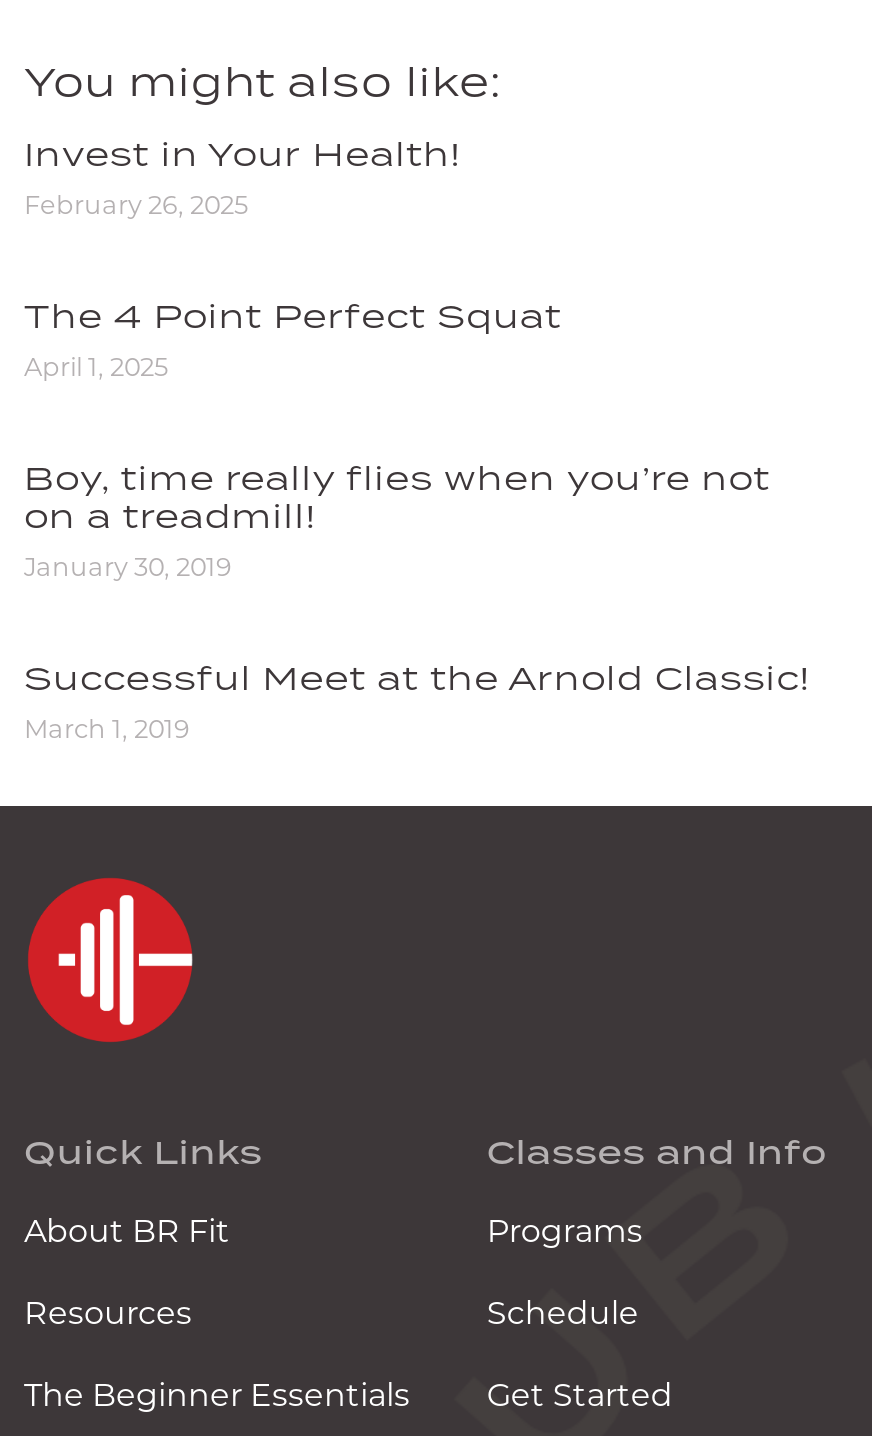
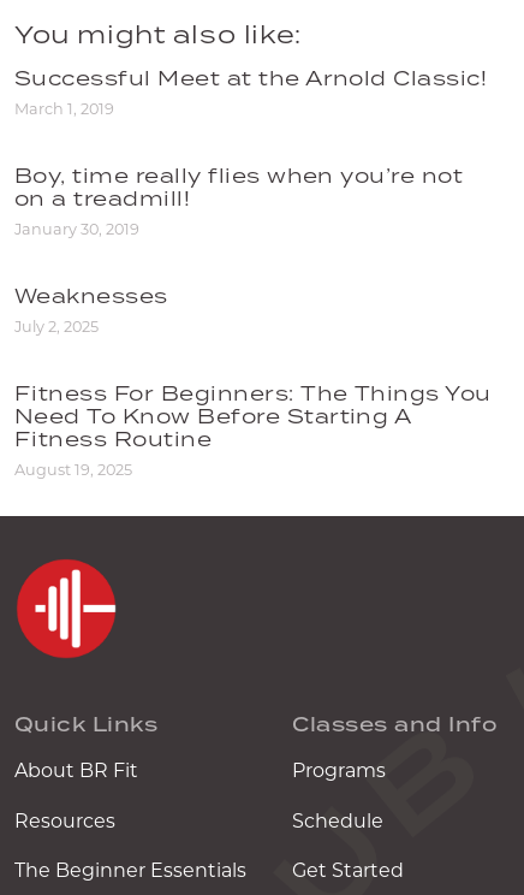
- Invest in Your Health!
- February 26, 2025
- The 4 Point Perfect Squat
- April 1, 2025

moved up: Boy, time really flies when you’re not | on a treadmill! | January 30, 2019

+ Weaknesses
+ July 2, 2025
+ Fitness For Beginners: The Things You
+ Need To Know Before Starting A
+ Fitness Routine
+ August 19, 2025

moved up: Successful Meet at the Arnold Classic! | March 1, 2019
